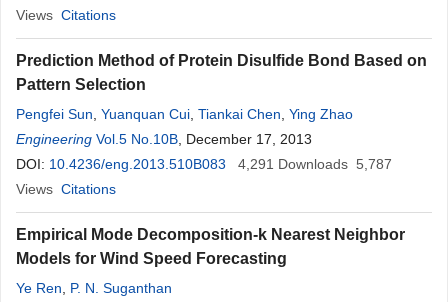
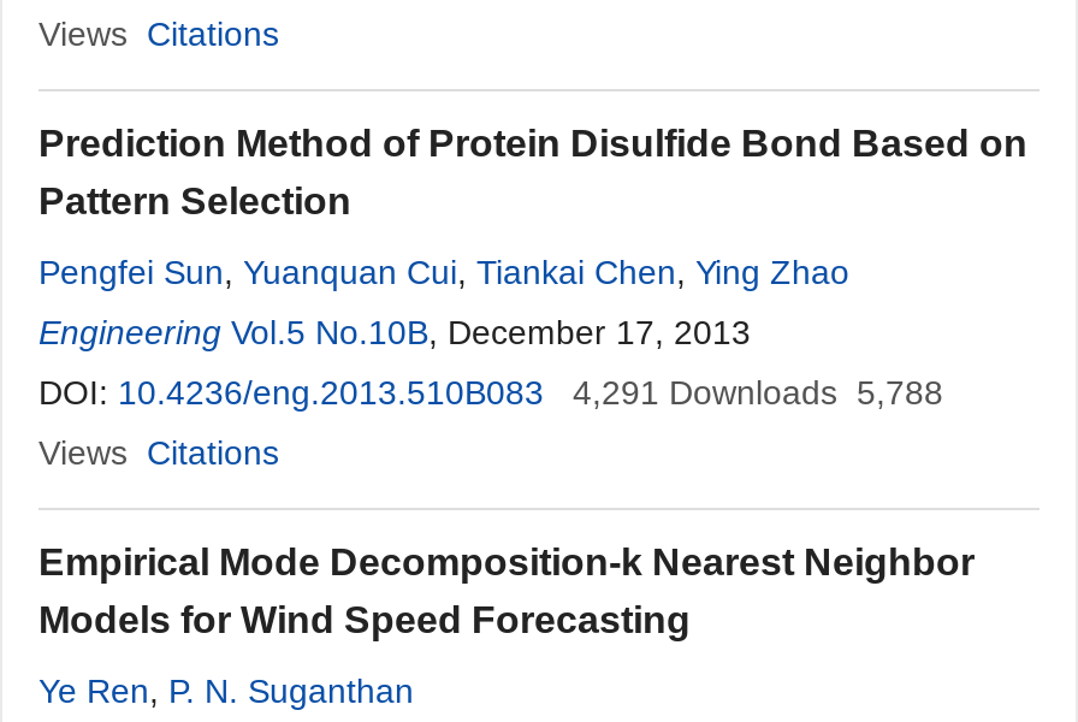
- DOI: 10.4236/eng.2013.510B083 4,291 Downloads 5,787
+ DOI: 10.4236/eng.2013.510B083 4,291 Downloads 5,788
